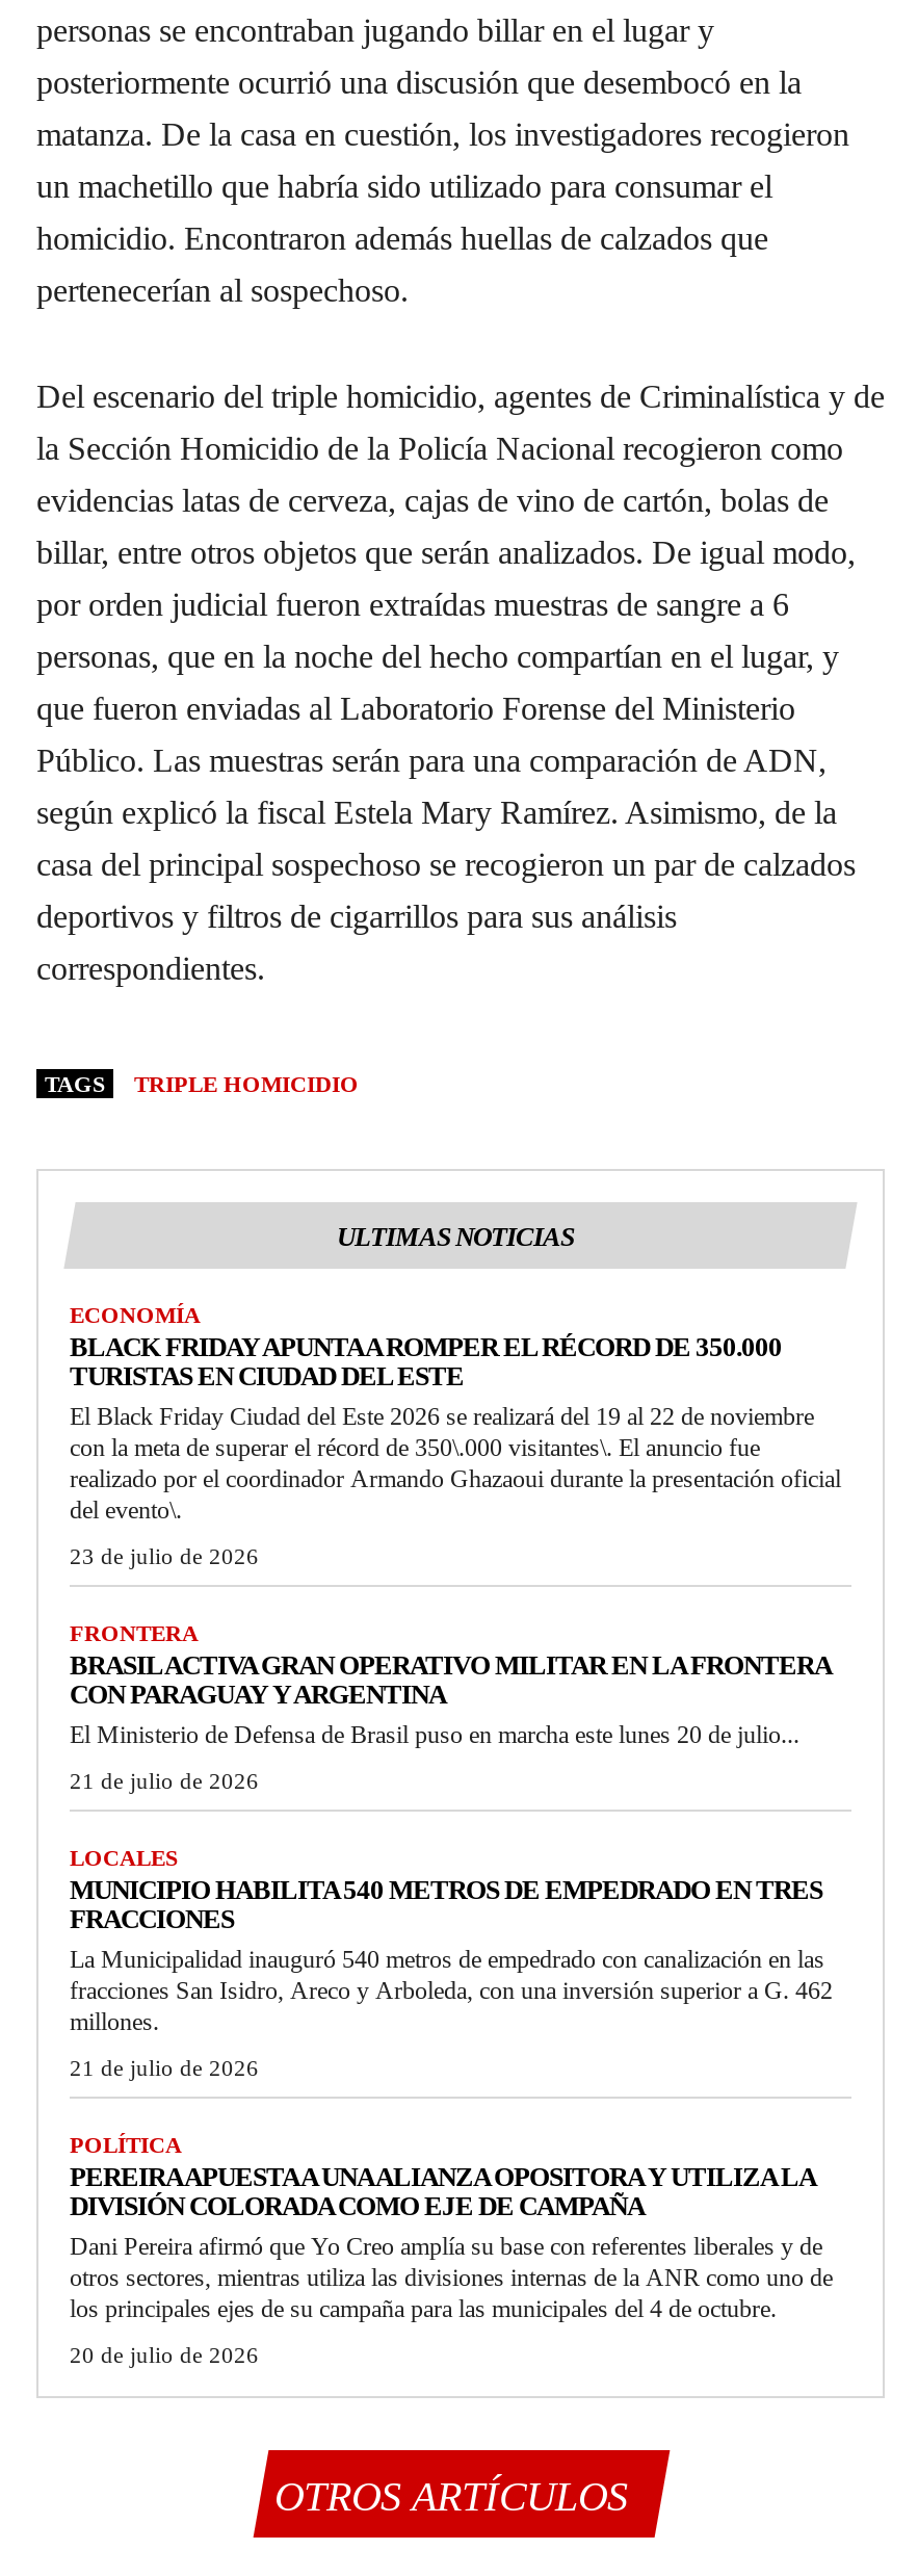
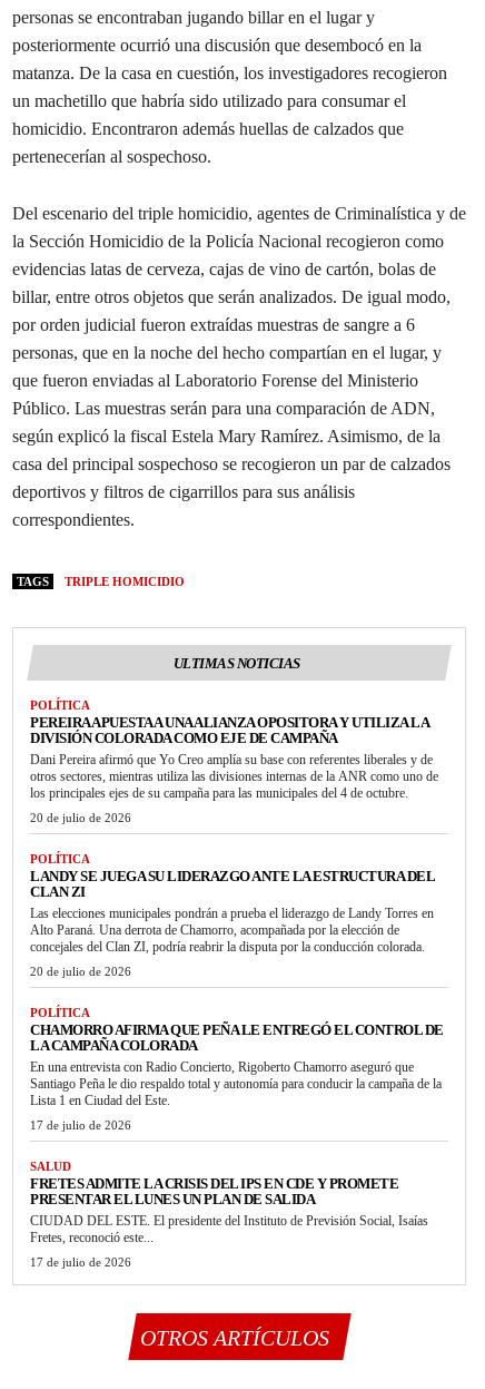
- ECONOMÍA
- BLACK FRIDAY APUNTA A ROMPER EL RÉCORD DE 350.000
- TURISTAS EN CIUDAD DEL ESTE
- El Black Friday Ciudad del Este 2026 se realizará del 19 al 22 de noviembre
- con la meta de superar el récord de 350\.000 visitantes\. El anuncio fue
- realizado por el coordinador Armando Ghazaoui durante la presentación oficial
- del evento\.
- 23 de julio de 2026
- FRONTERA
- BRASIL ACTIVA GRAN OPERATIVO MILITAR EN LA FRONTERA
- CON PARAGUAY Y ARGENTINA
- El Ministerio de Defensa de Brasil puso en marcha este lunes 20 de julio...
- 21 de julio de 2026
- LOCALES
- MUNICIPIO HABILITA 540 METROS DE EMPEDRADO EN TRES
- FRACCIONES
- La Municipalidad inauguró 540 metros de empedrado con canalización en las
- fracciones San Isidro, Areco y Arboleda, con una inversión superior a G. 462
- millones.
- 21 de julio de 2026

moved up: POLÍTICA | PEREIRA APUESTA A UNA ALIANZA OPOSITORA Y UTILIZA LA | DIVISIÓN COLORADA COMO EJE DE CAMPAÑA | Dani Pereira afirmó que Yo Creo amplía su base con referentes liberales y de | otros sectores, mientras utiliza las divisiones internas de la ANR como uno de | los principales ejes de su campaña para las municipales del 4 de octubre. | 20 de julio de 2026

+ POLÍTICA
+ LANDY SE JUEGA SU LIDERAZGO ANTE LA ESTRUCTURA DEL
+ CLAN ZI
+ Las elecciones municipales pondrán a prueba el liderazgo de Landy Torres en
+ Alto Paraná. Una derrota de Chamorro, acompañada por la elección de
+ concejales del Clan ZI, podría reabrir la disputa por la conducción colorada.
+ 20 de julio de 2026
+ POLÍTICA
+ CHAMORRO AFIRMA QUE PEÑA LE ENTREGÓ EL CONTROL DE
+ LA CAMPAÑA COLORADA
+ En una entrevista con Radio Concierto, Rigoberto Chamorro aseguró que
+ Santiago Peña le dio respaldo total y autonomía para conducir la campaña de la
+ Lista 1 en Ciudad del Este.
+ 17 de julio de 2026
+ SALUD
+ FRETES ADMITE LA CRISIS DEL IPS EN CDE Y PROMETE
+ PRESENTAR EL LUNES UN PLAN DE SALIDA
+ CIUDAD DEL ESTE. El presidente del Instituto de Previsión Social, Isaías
+ Fretes, reconoció este...
+ 17 de julio de 2026
